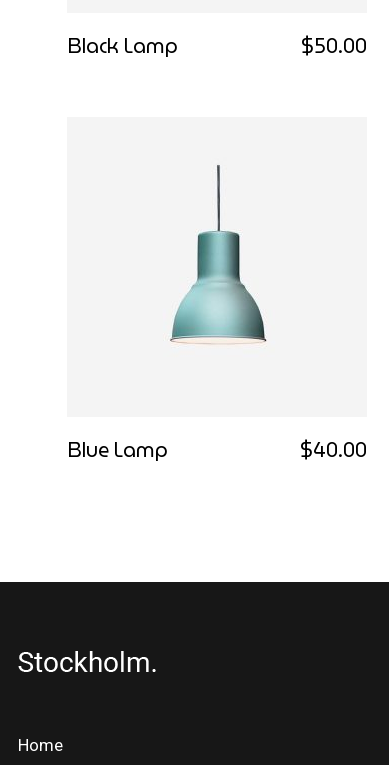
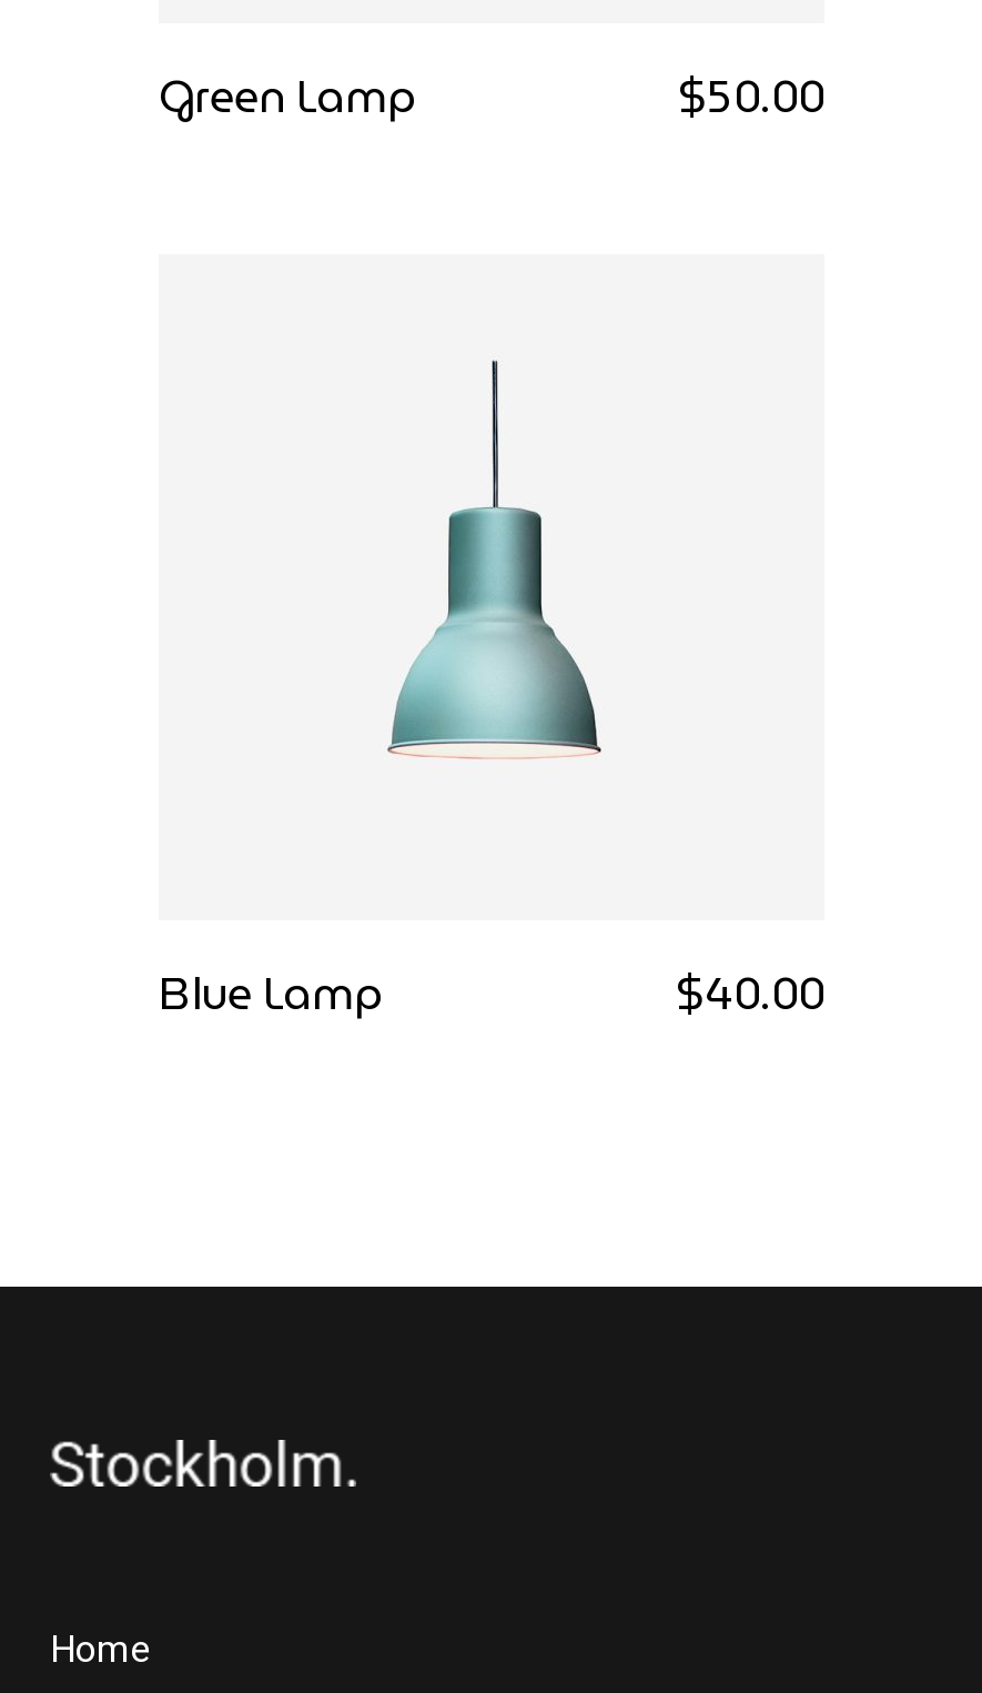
- Black Lamp
+ Green Lamp
